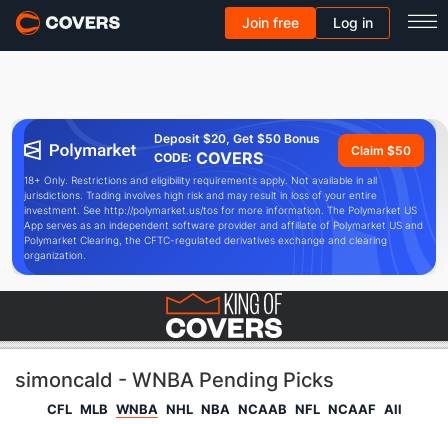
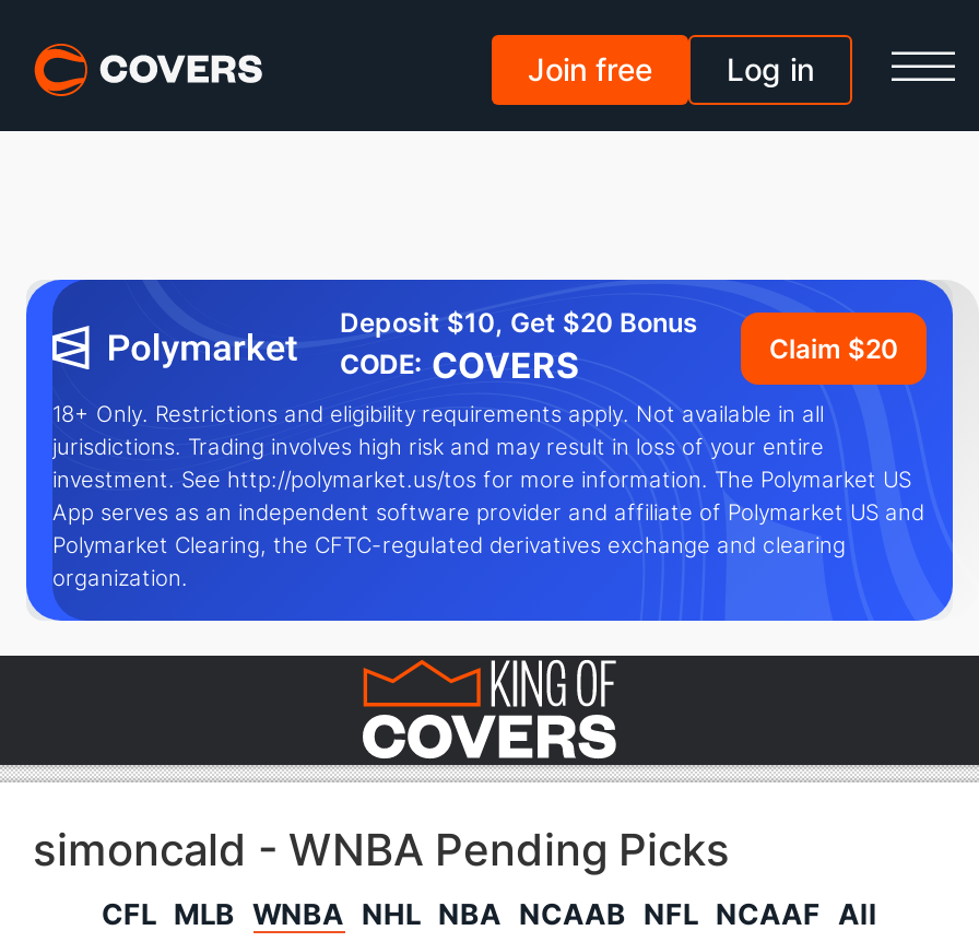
- Deposit $20, Get $50 Bonus
+ Deposit $10, Get $20 Bonus

- Claim $50
+ Claim $20
